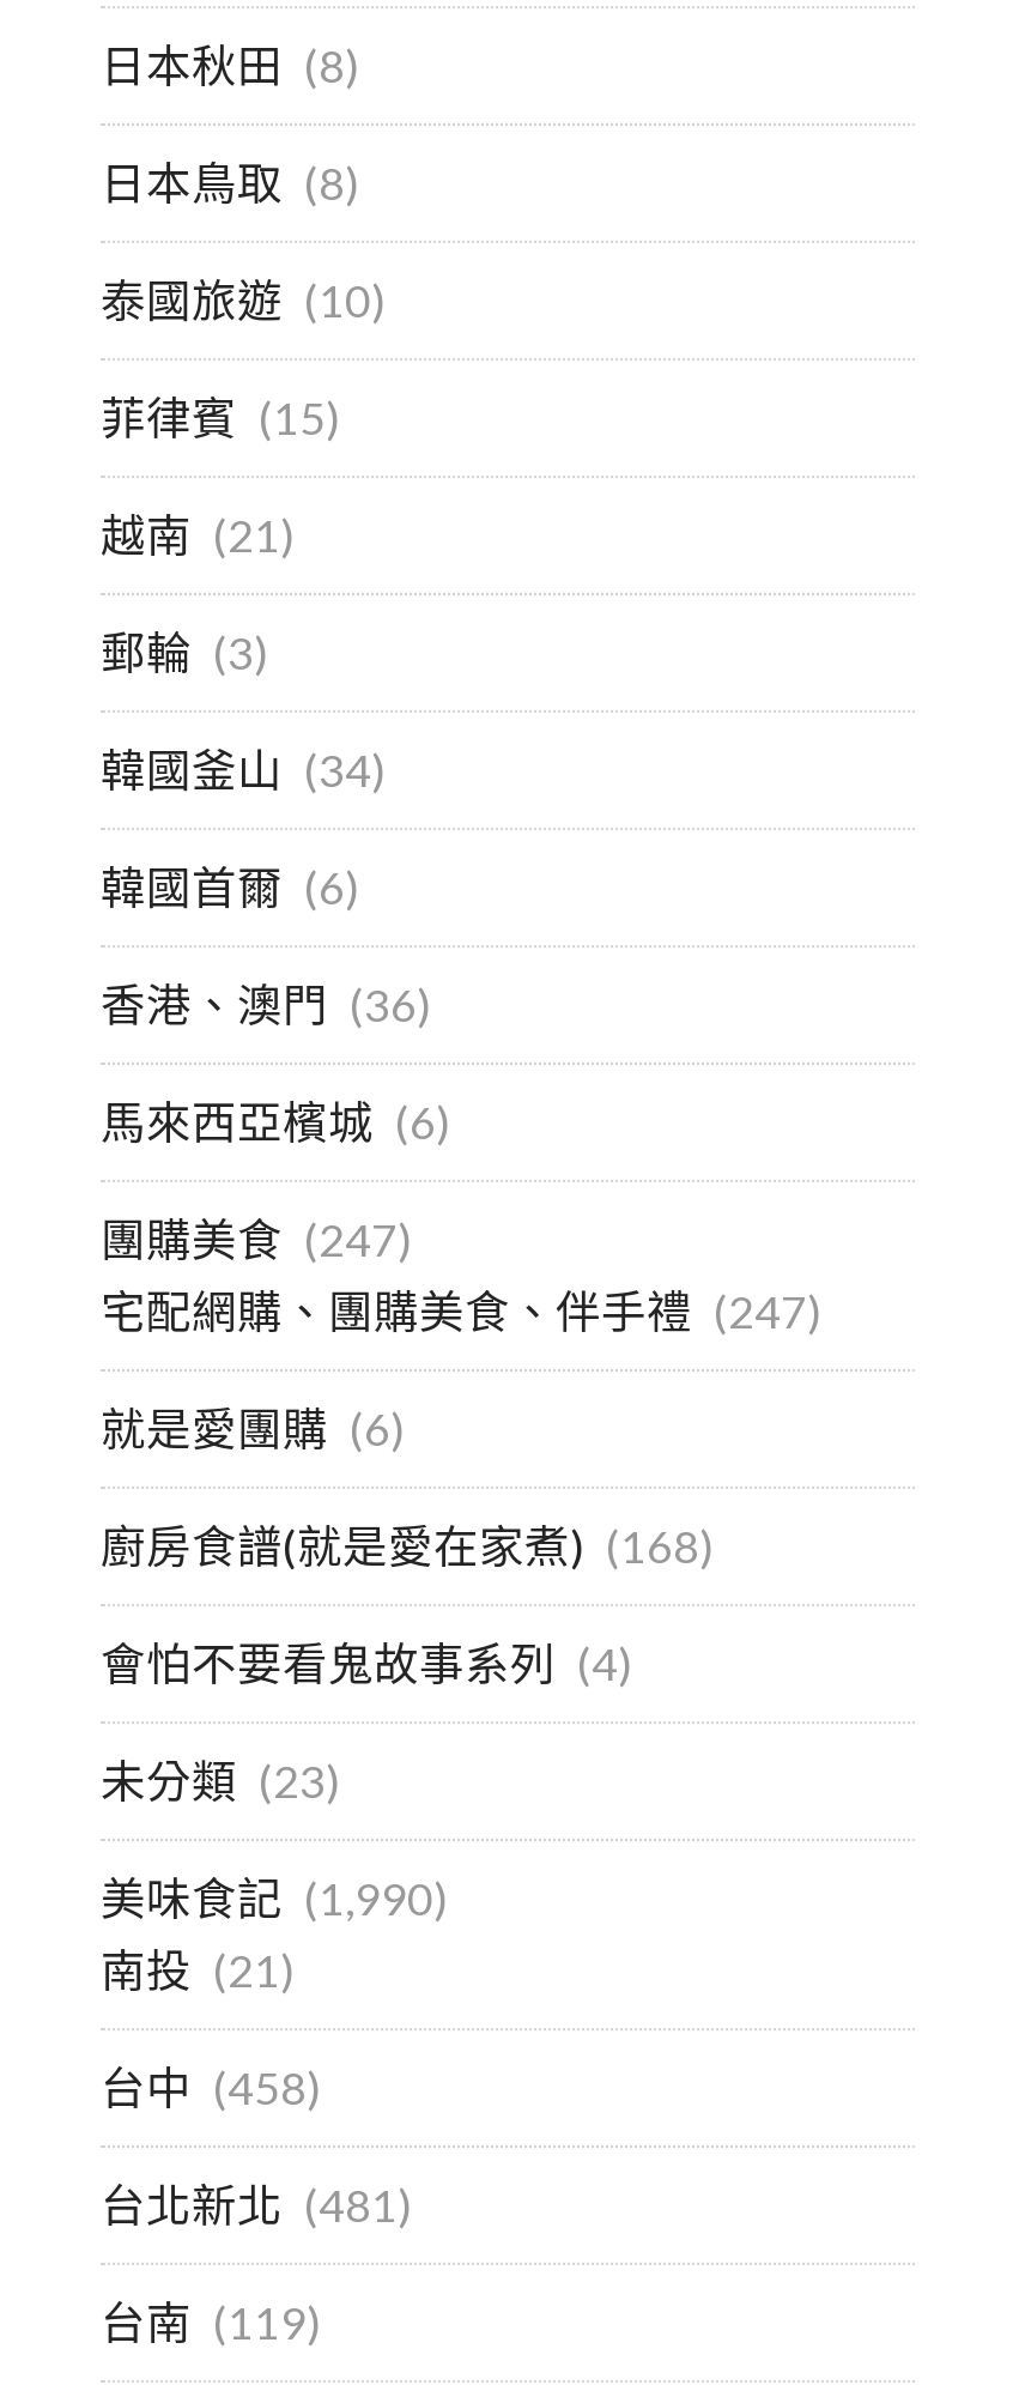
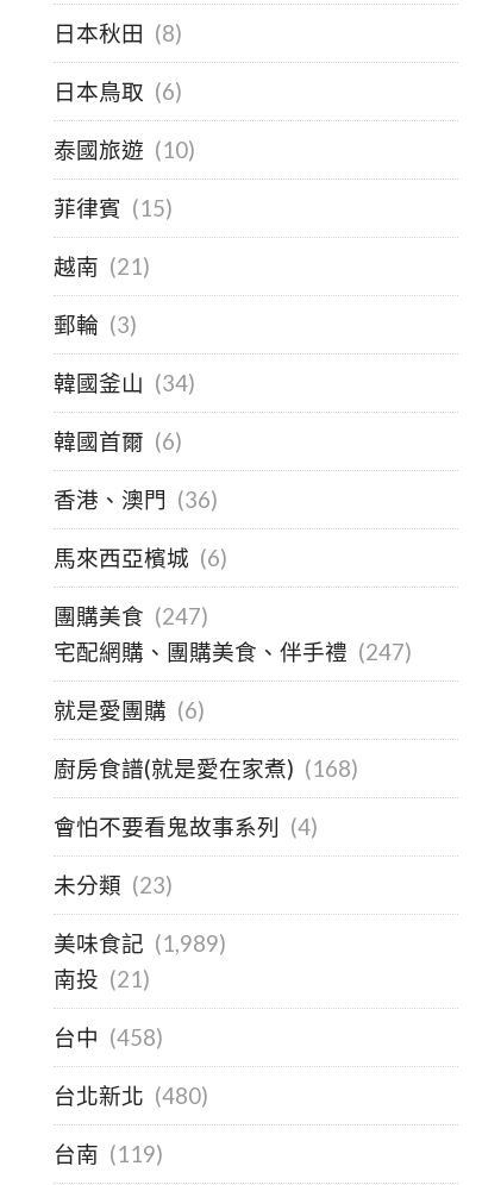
- 日本鳥取 (8)
+ 日本鳥取 (6)

- 美味食記 (1,990)
+ 美味食記 (1,989)

- 台北新北 (481)
+ 台北新北 (480)
